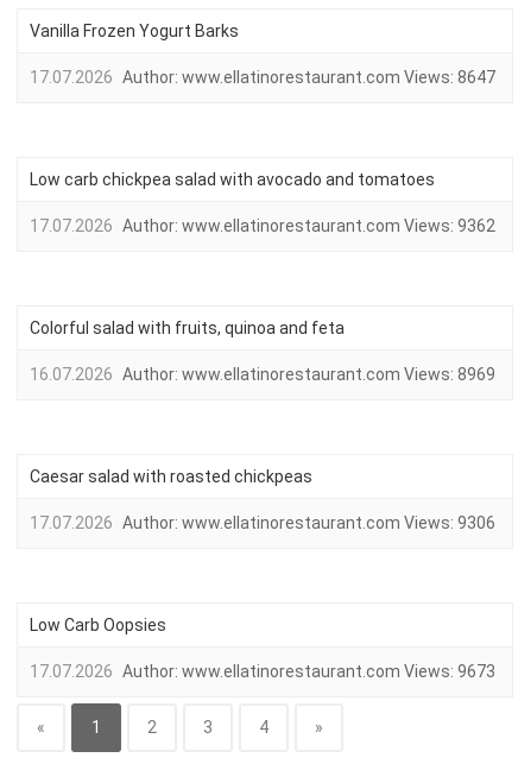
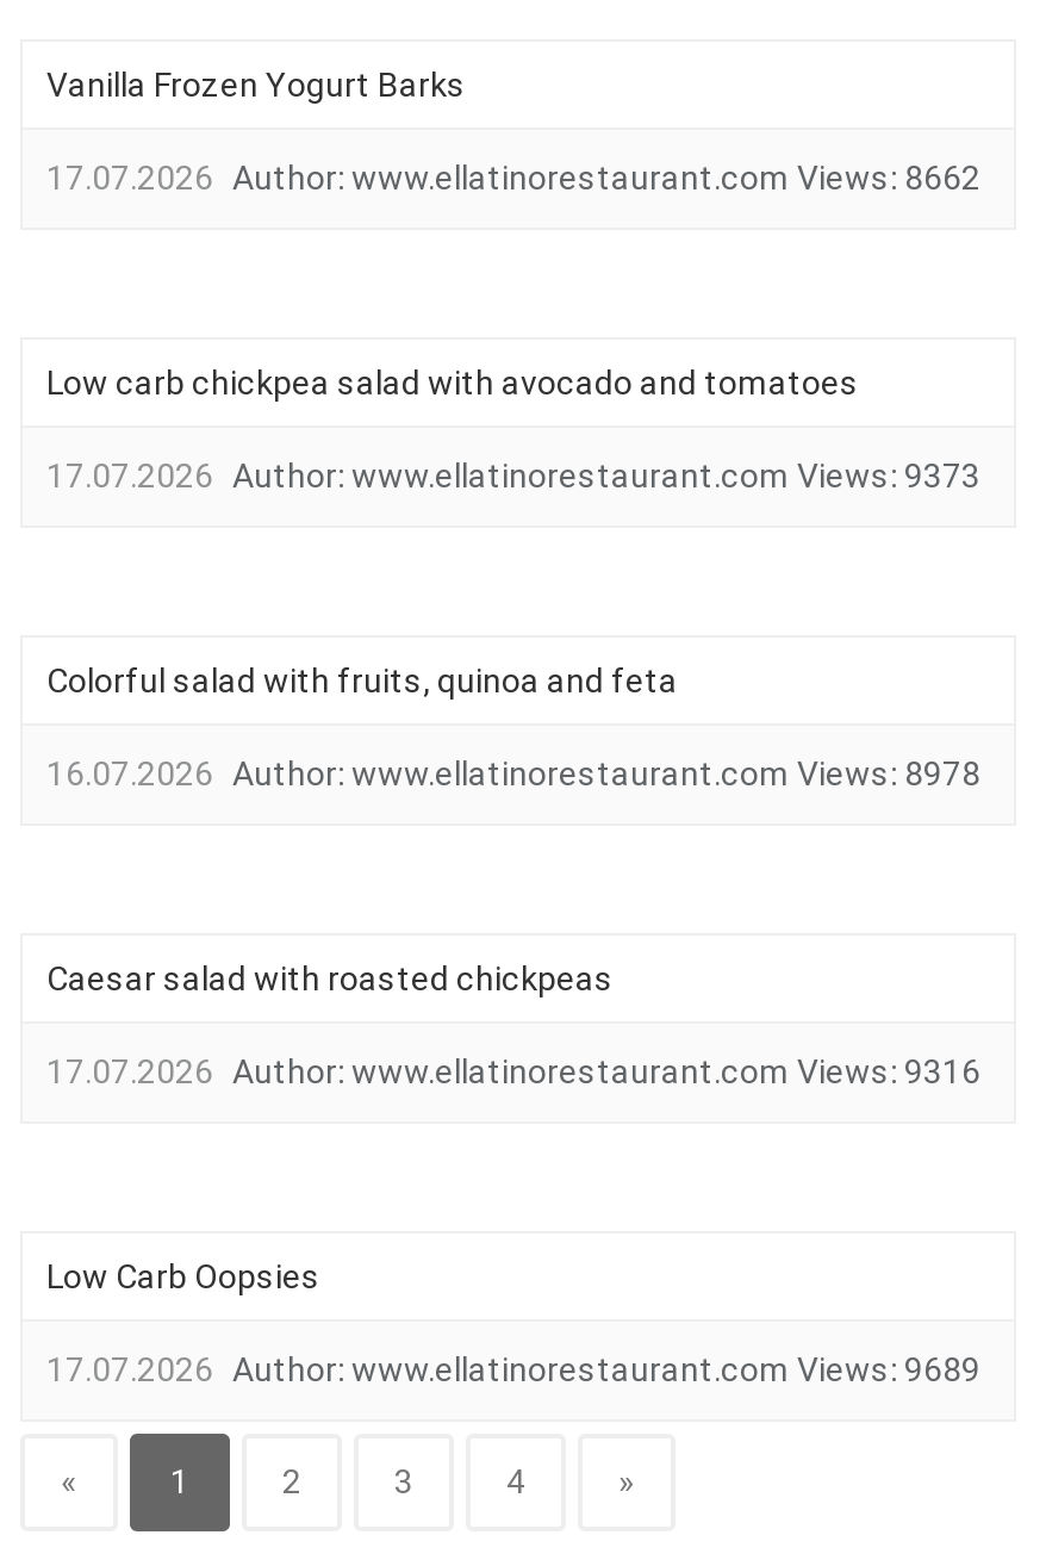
- 17.07.2026 Author: www.ellatinorestaurant.com Views: 8647
+ 17.07.2026 Author: www.ellatinorestaurant.com Views: 8662

- 17.07.2026 Author: www.ellatinorestaurant.com Views: 9362
+ 17.07.2026 Author: www.ellatinorestaurant.com Views: 9373

- 16.07.2026 Author: www.ellatinorestaurant.com Views: 8969
+ 16.07.2026 Author: www.ellatinorestaurant.com Views: 8978

- 17.07.2026 Author: www.ellatinorestaurant.com Views: 9306
+ 17.07.2026 Author: www.ellatinorestaurant.com Views: 9316

- 17.07.2026 Author: www.ellatinorestaurant.com Views: 9673
+ 17.07.2026 Author: www.ellatinorestaurant.com Views: 9689
